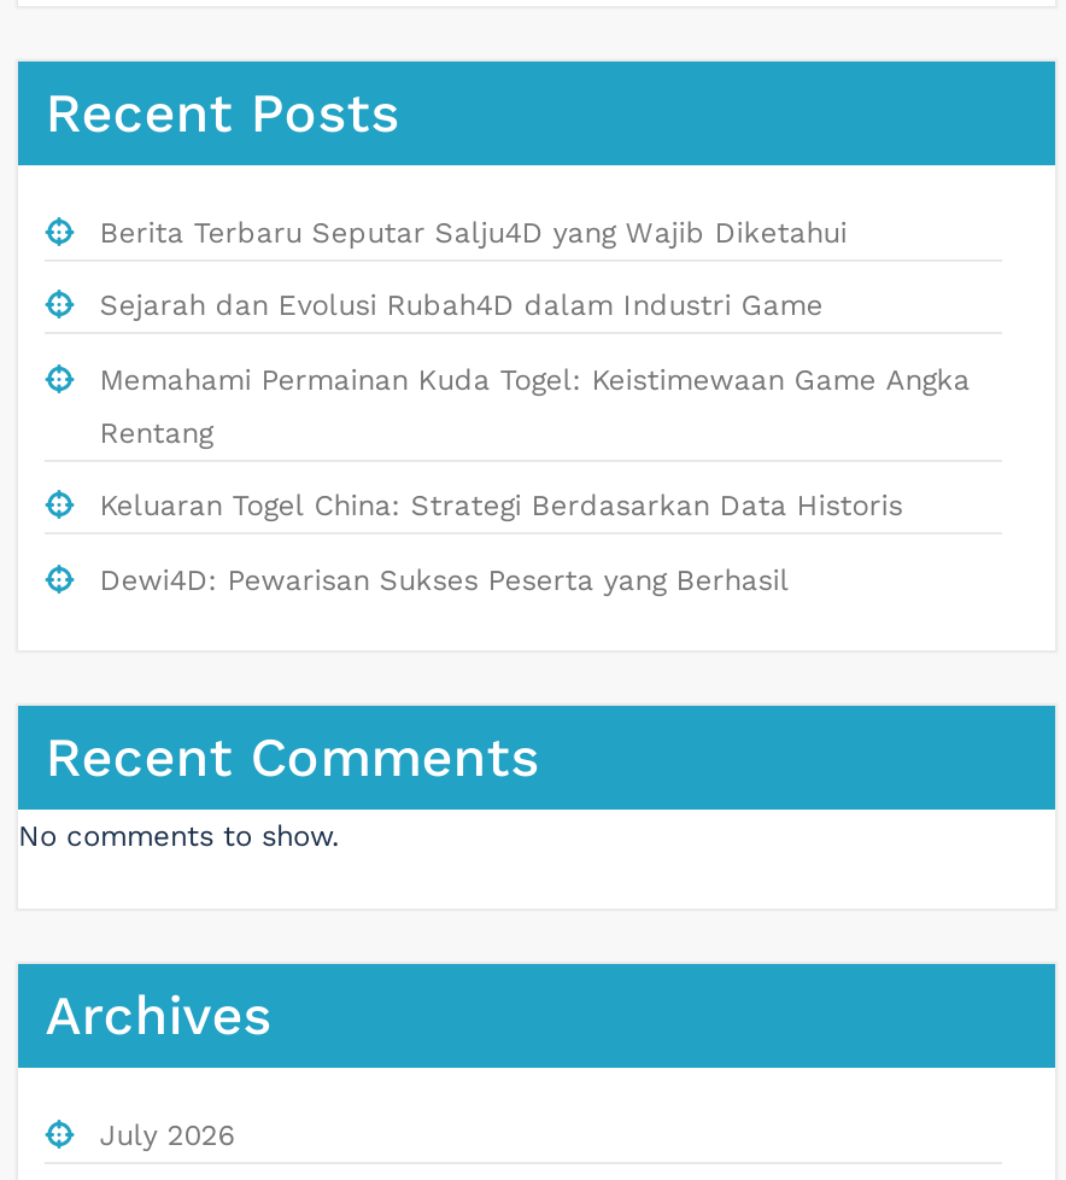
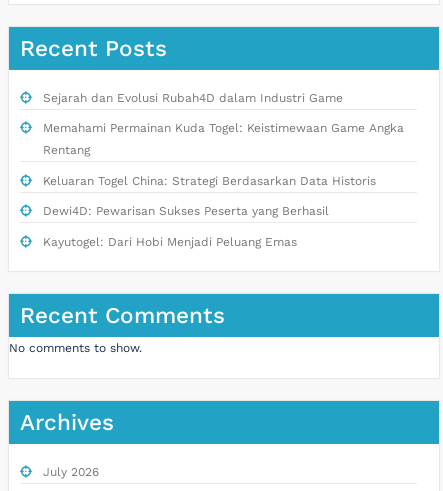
- Berita Terbaru Seputar Salju4D yang Wajib Diketahui

moved up: Sejarah dan Evolusi Rubah4D dalam Industri Game | Memahami Permainan Kuda Togel: Keistimewaan Game Angka | Rentang | Keluaran Togel China: Strategi Berdasarkan Data Historis | Dewi4D: Pewarisan Sukses Peserta yang Berhasil

+ Kayutogel: Dari Hobi Menjadi Peluang Emas
